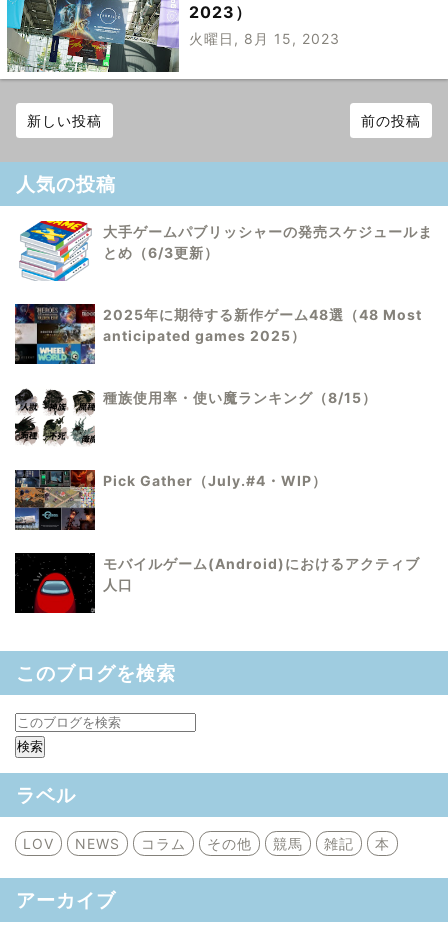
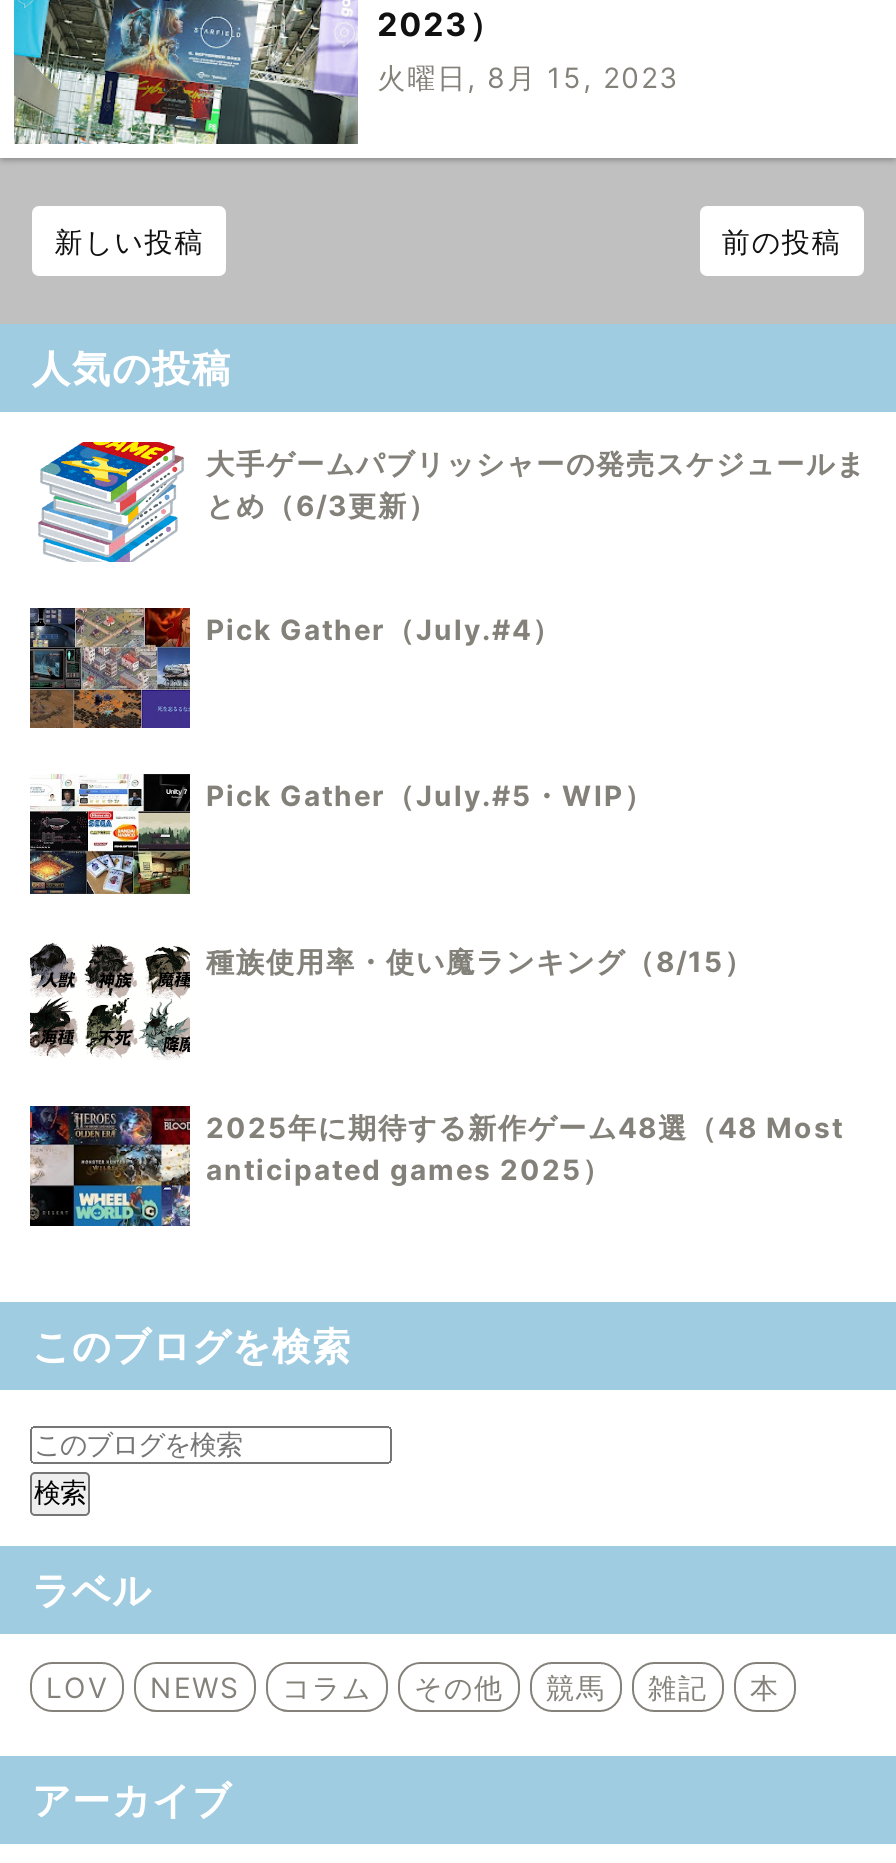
+ [image]
+ Pick Gather（July.#4）

+ [image]
+ Pick Gather（July.#5・WIP）

moved down: [image] | 2025年に期待する新作ゲーム48選（48 Most | anticipated games 2025）

moved up: [image] | 種族使用率・使い魔ランキング（8/15）

- [image]
- Pick Gather（July.#4・WIP）

- [image]
- モバイルゲーム(Android)におけるアクティブ
- 人口
